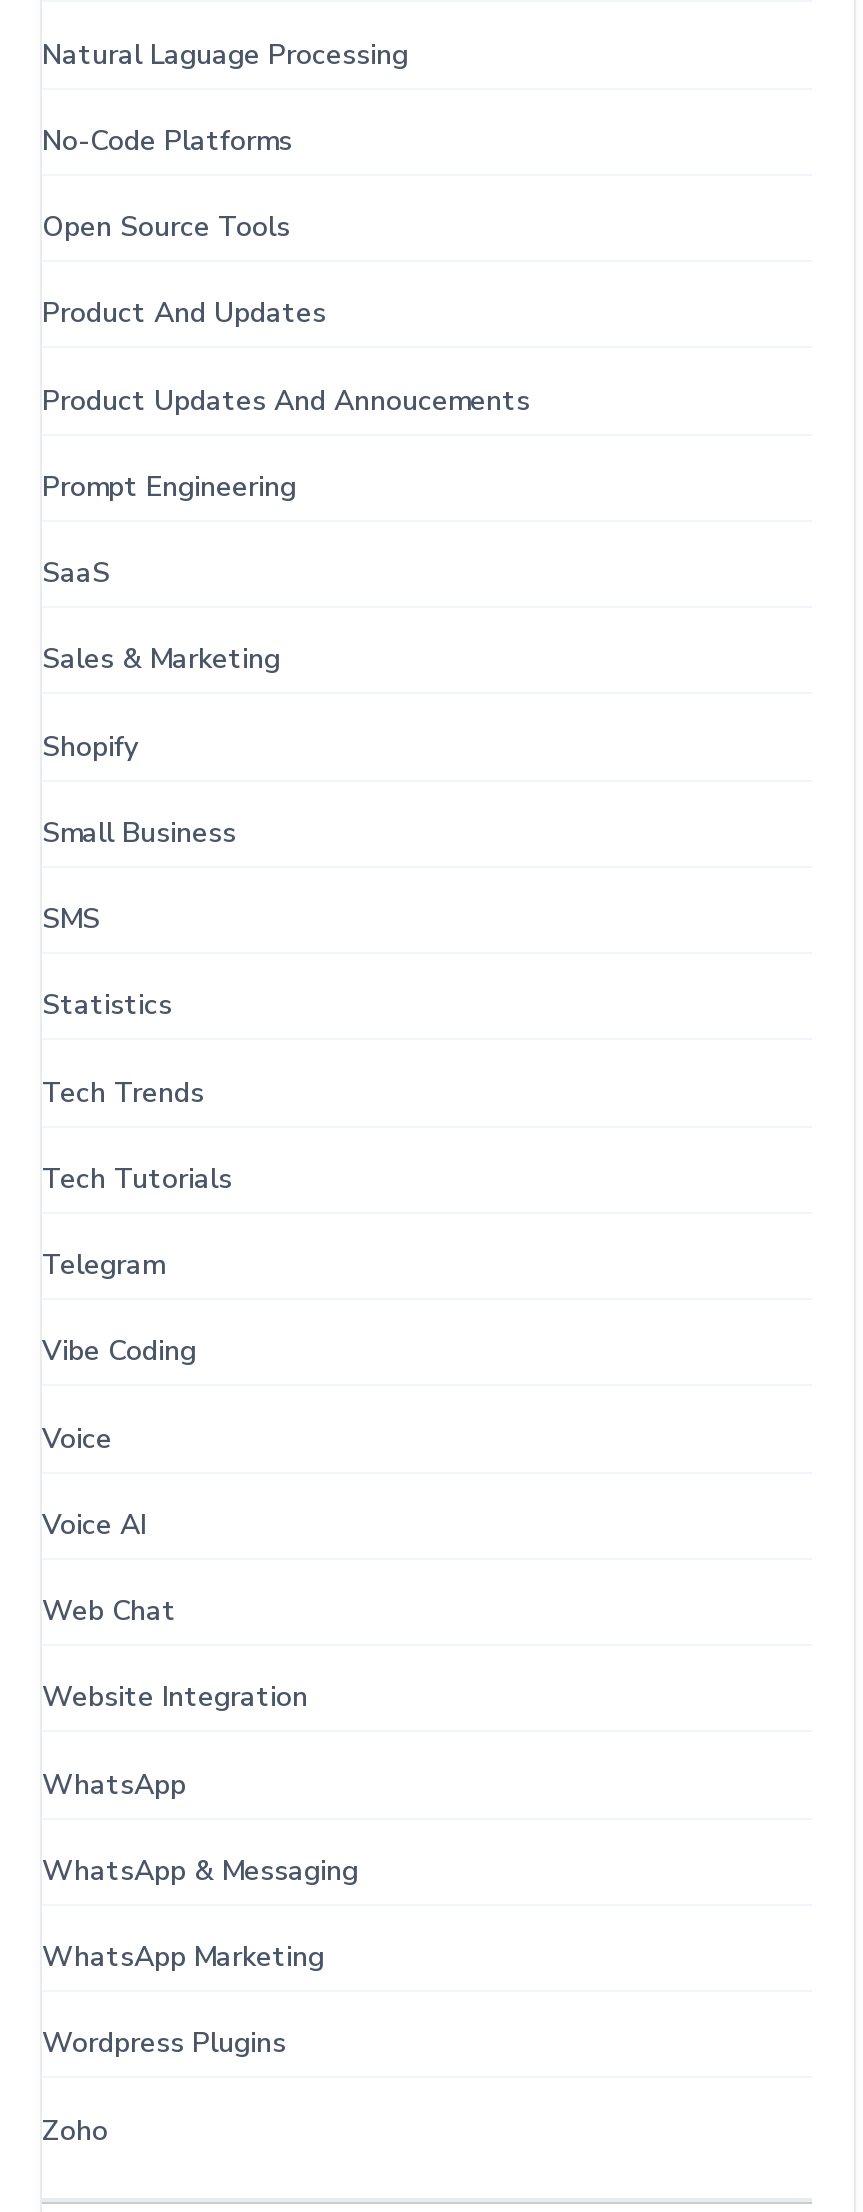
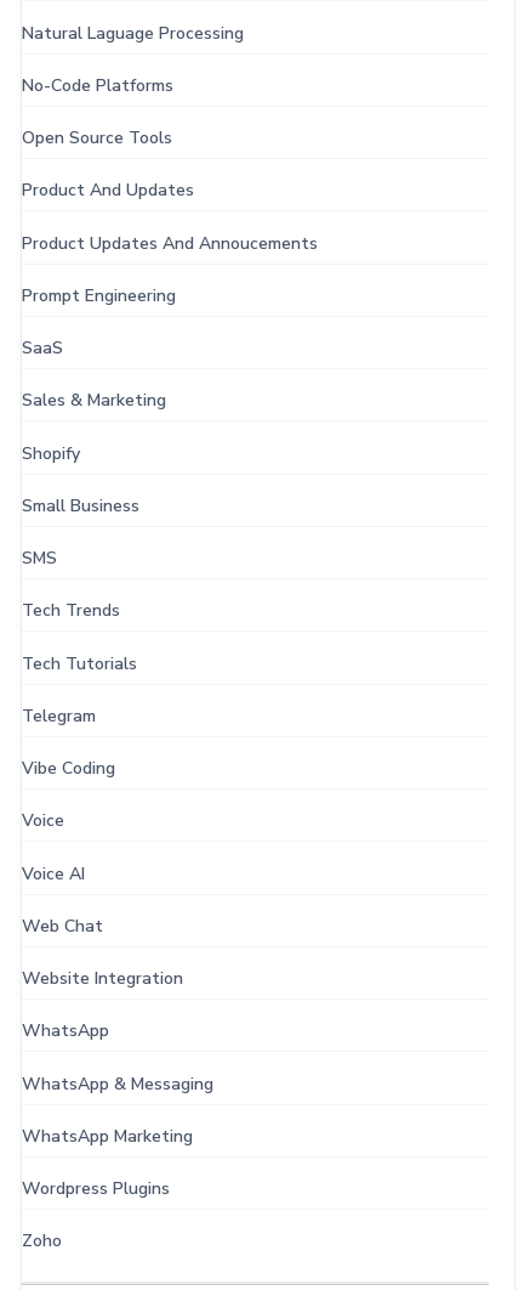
- Statistics
